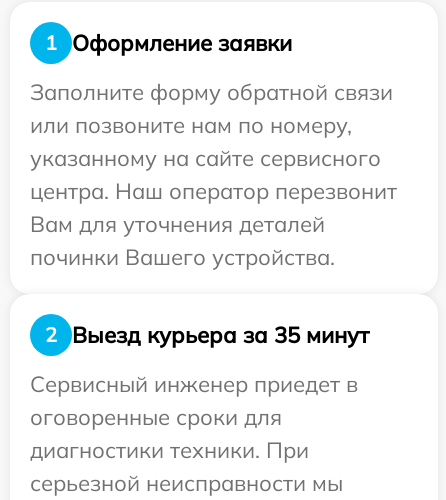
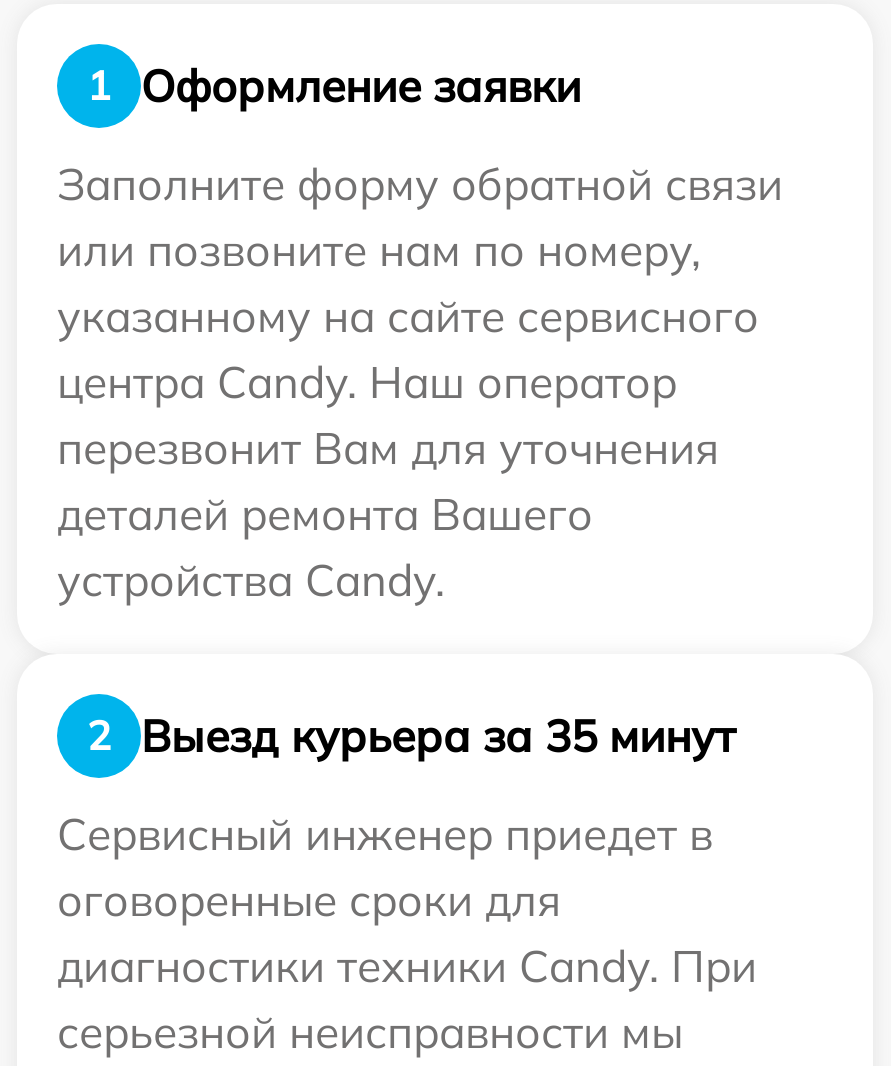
- центра. Наш оператор перезвонит
- Вам для уточнения деталей
- починки Вашего устройства.
+ центра Candy. Наш оператор
+ перезвонит Вам для уточнения
+ деталей ремонта Вашего
+ устройства Candy.

- диагностики техники. При
+ диагностики техники Candy. При
